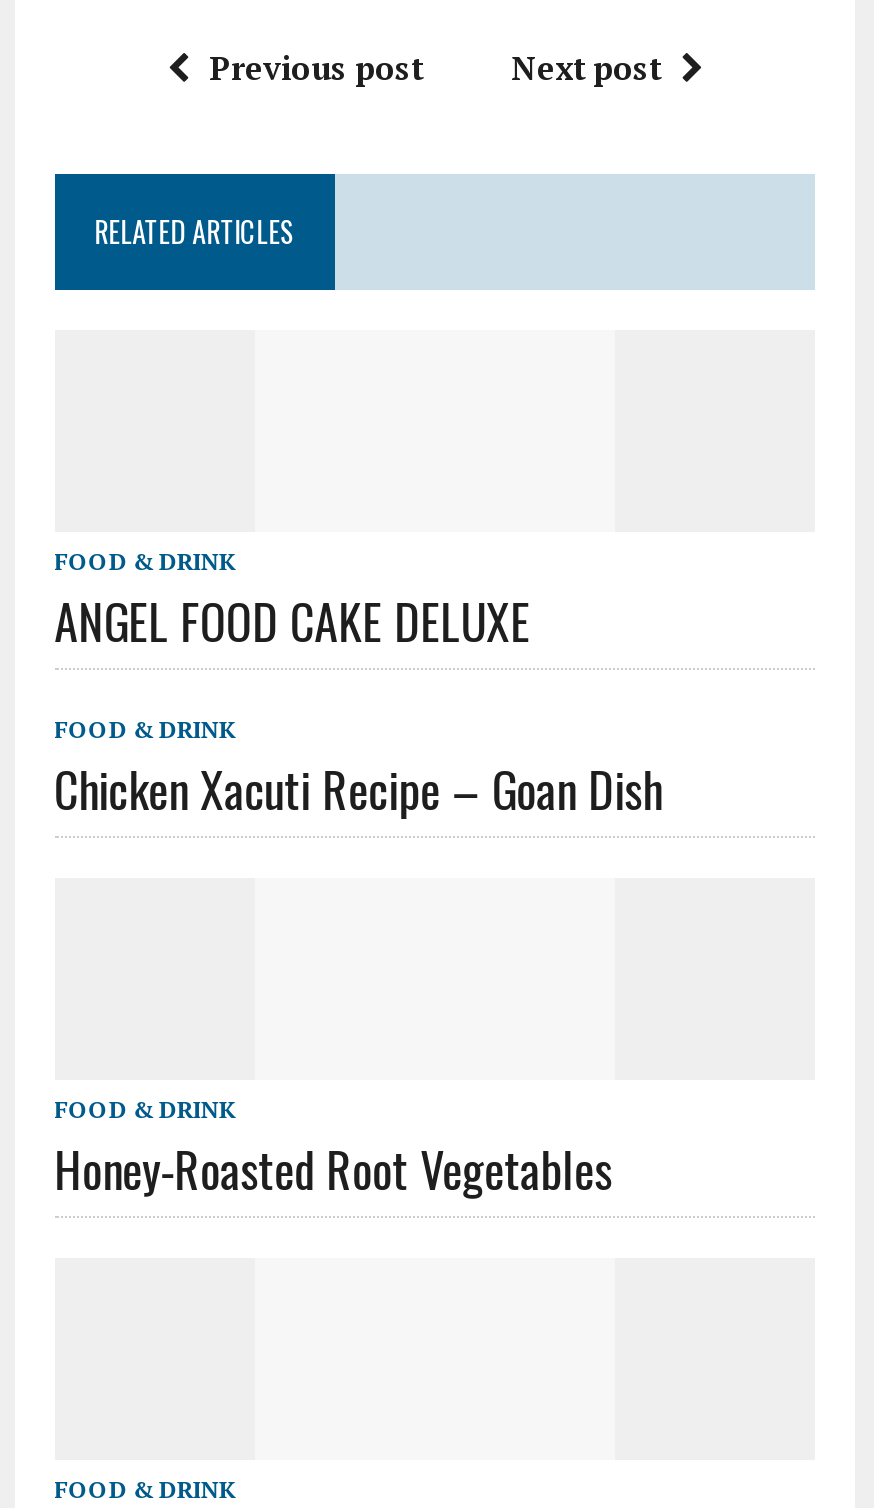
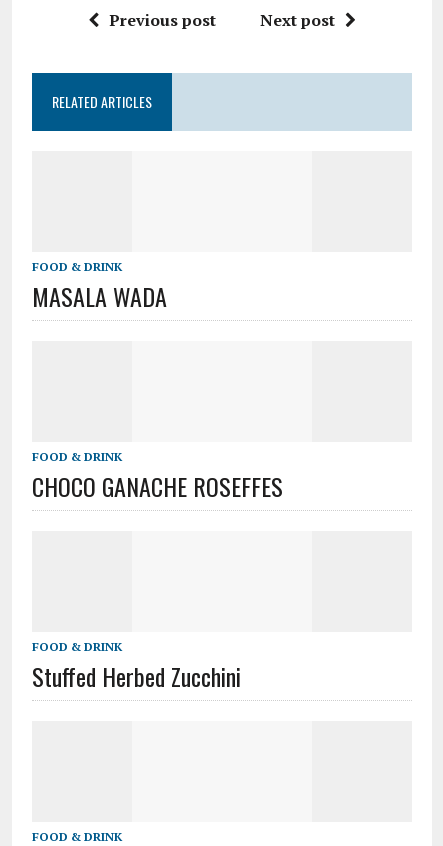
- ANGEL FOOD CAKE DELUXE
+ MASALA WADA

- Chicken Xacuti Recipe – Goan Dish
+ CHOCO GANACHE ROSEFFES

- Honey-Roasted Root Vegetables
+ Stuffed Herbed Zucchini
